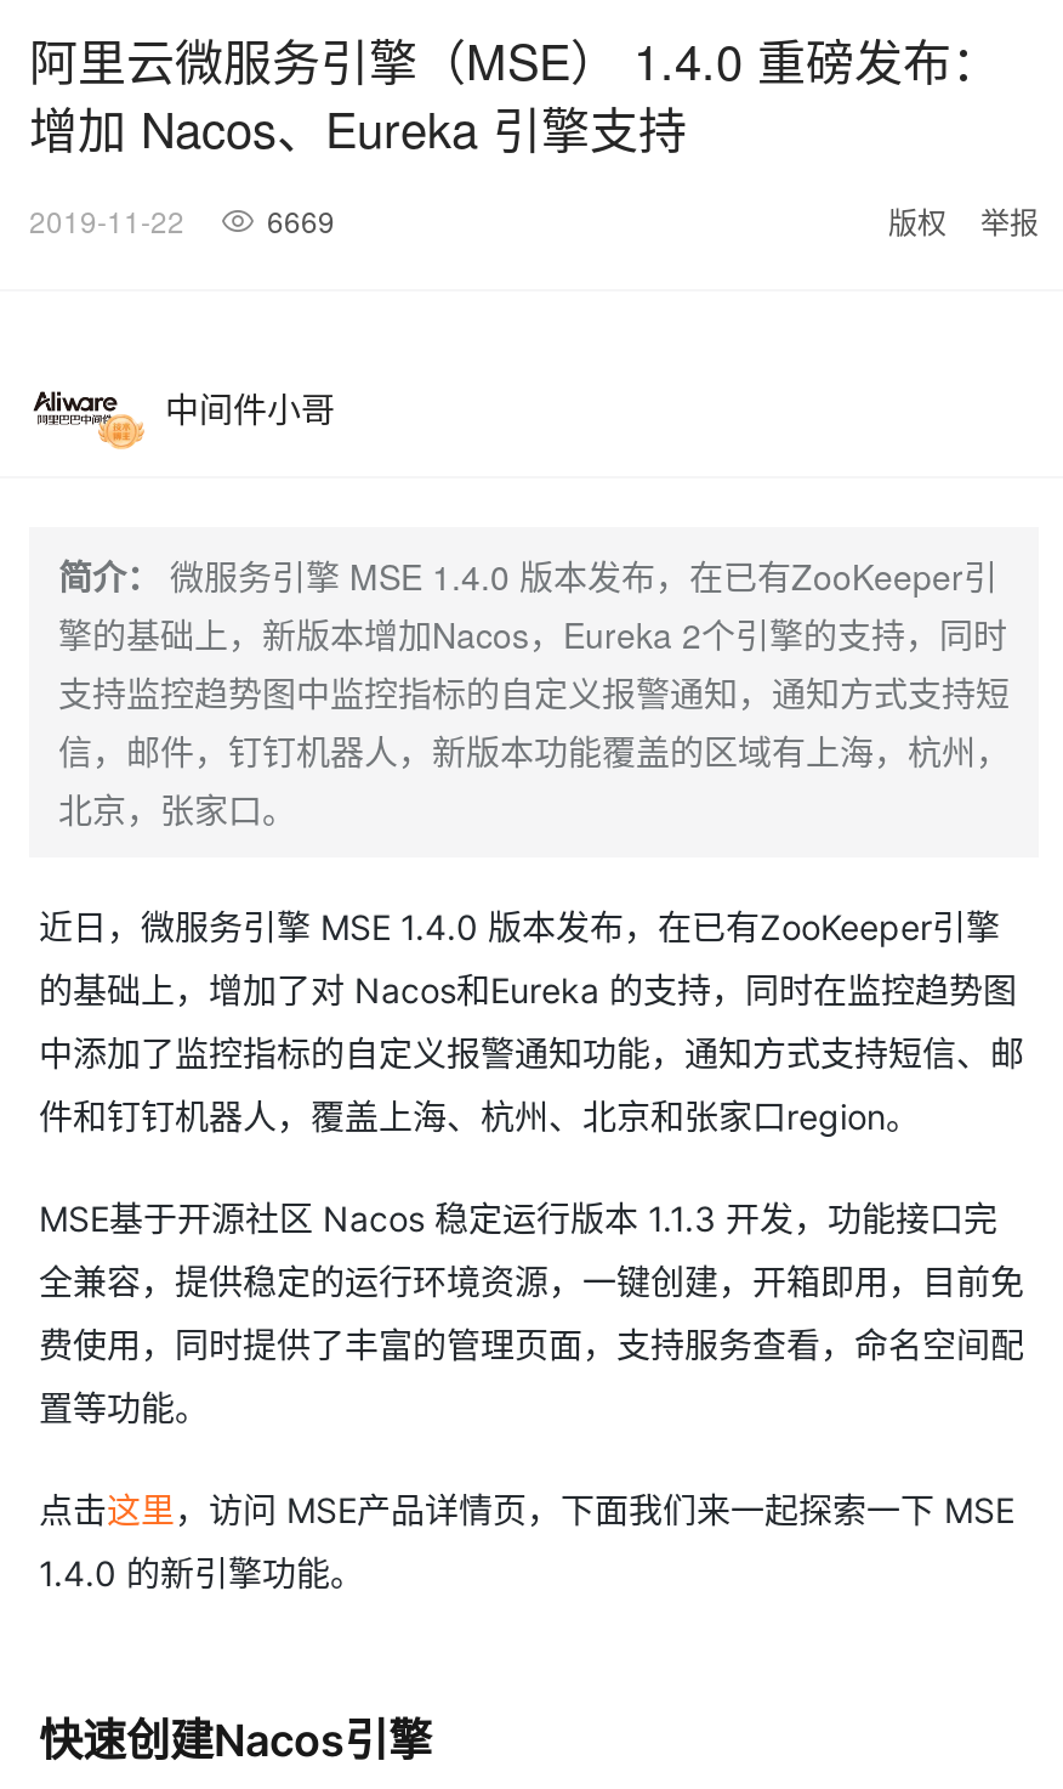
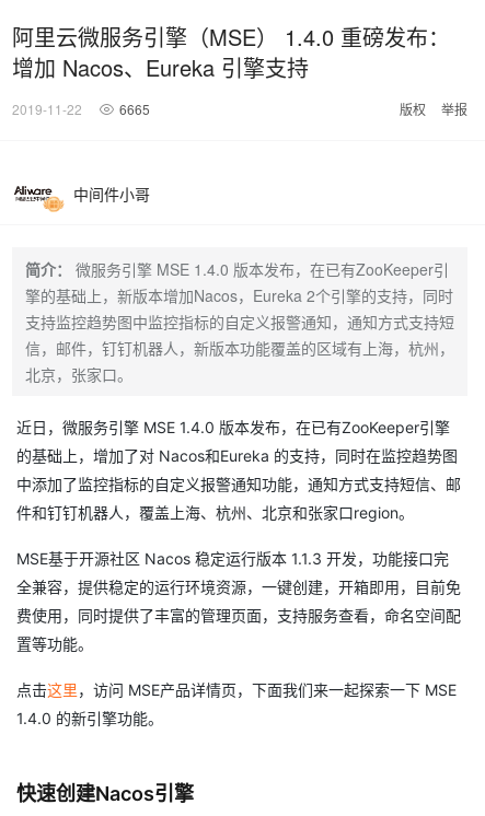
- 2019-11-22 6669
+ 2019-11-22 6665
